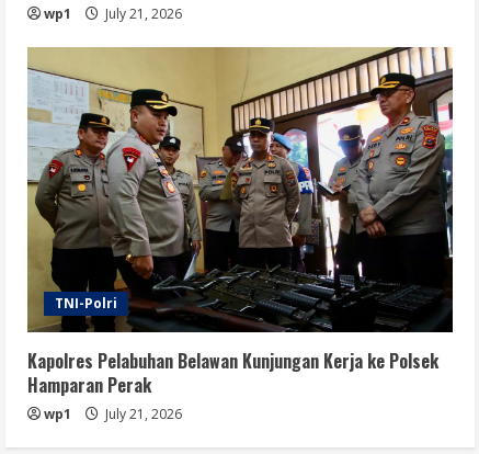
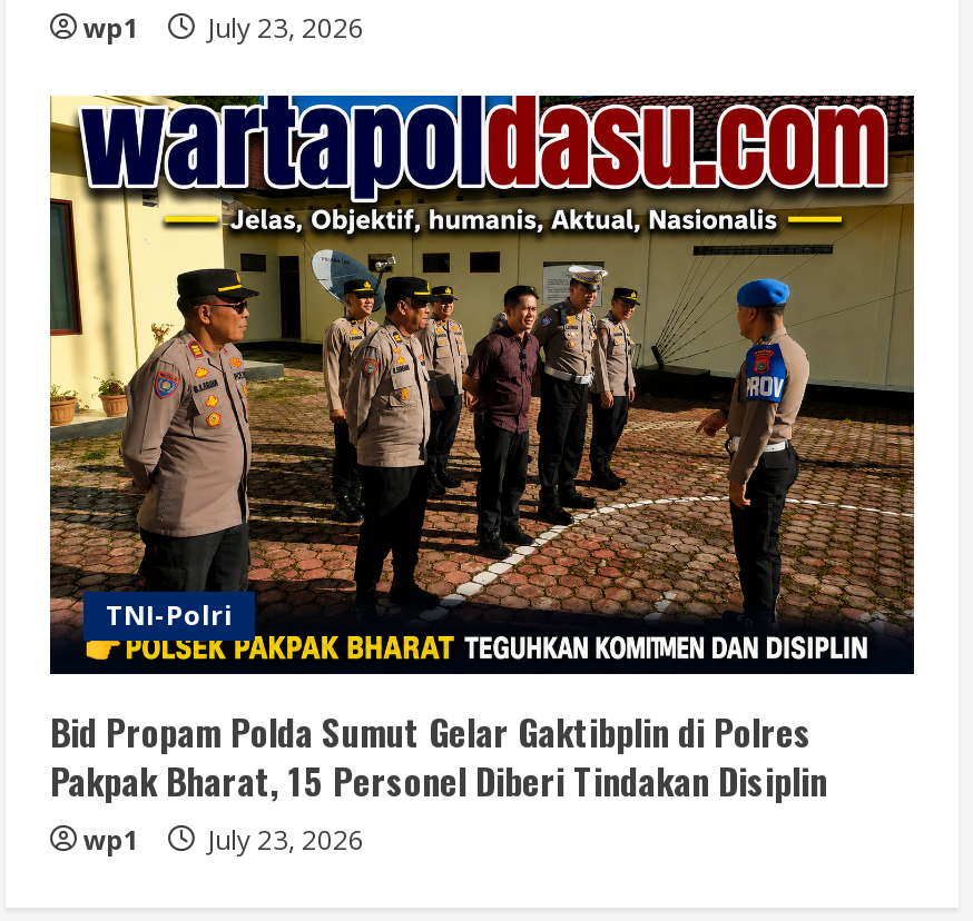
- wp1 July 21, 2026
+ wp1 July 23, 2026

- [image]
- Kapolres Pelabuhan Belawan Kunjungan Kerja ke Polsek
- Hamparan Perak
+ [image]
+ Bid Propam Polda Sumut Gelar Gaktibplin di Polres
+ Pakpak Bharat, 15 Personel Diberi Tindakan Disiplin

- wp1 July 21, 2026
+ wp1 July 23, 2026
